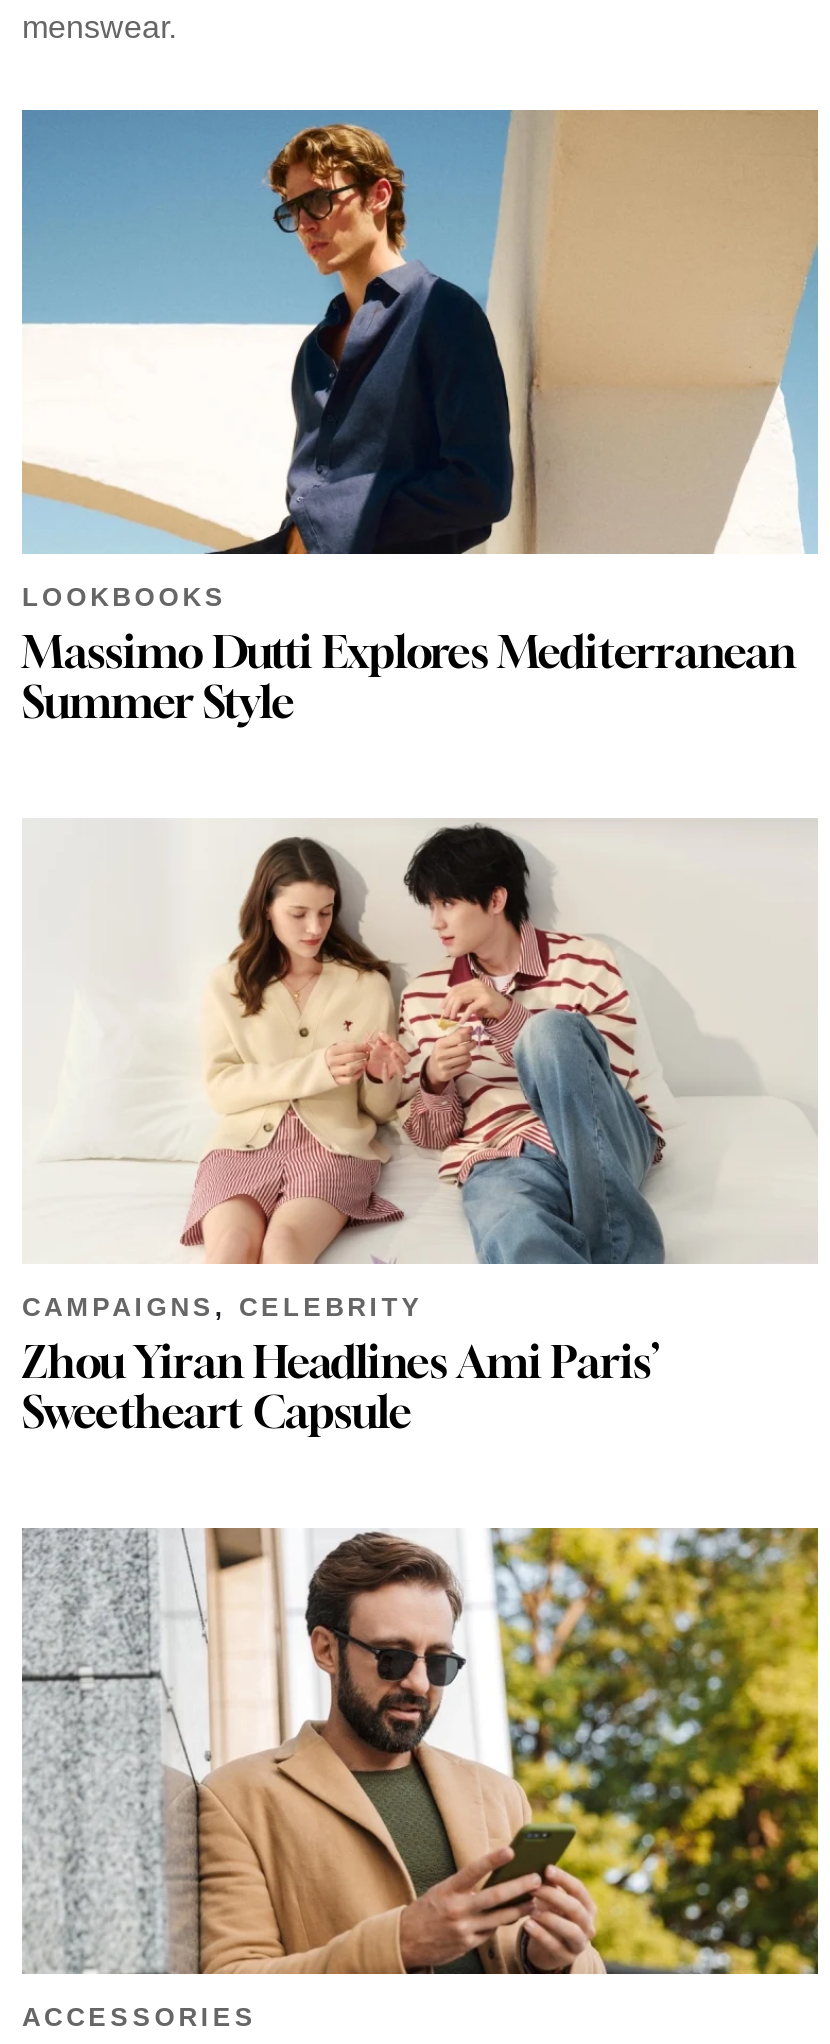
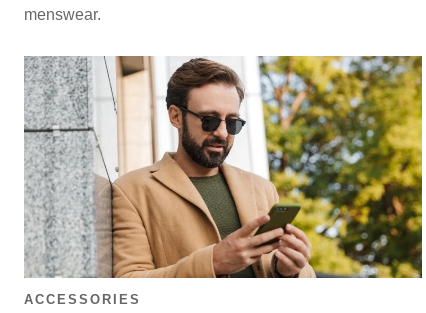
- [image]
- LOOKBOOKS
- Massimo Dutti Explores Mediterranean
- Summer Style

- [image]
- CAMPAIGNS, CELEBRITY
- Zhou Yiran Headlines Ami Paris’
- Sweetheart Capsule
